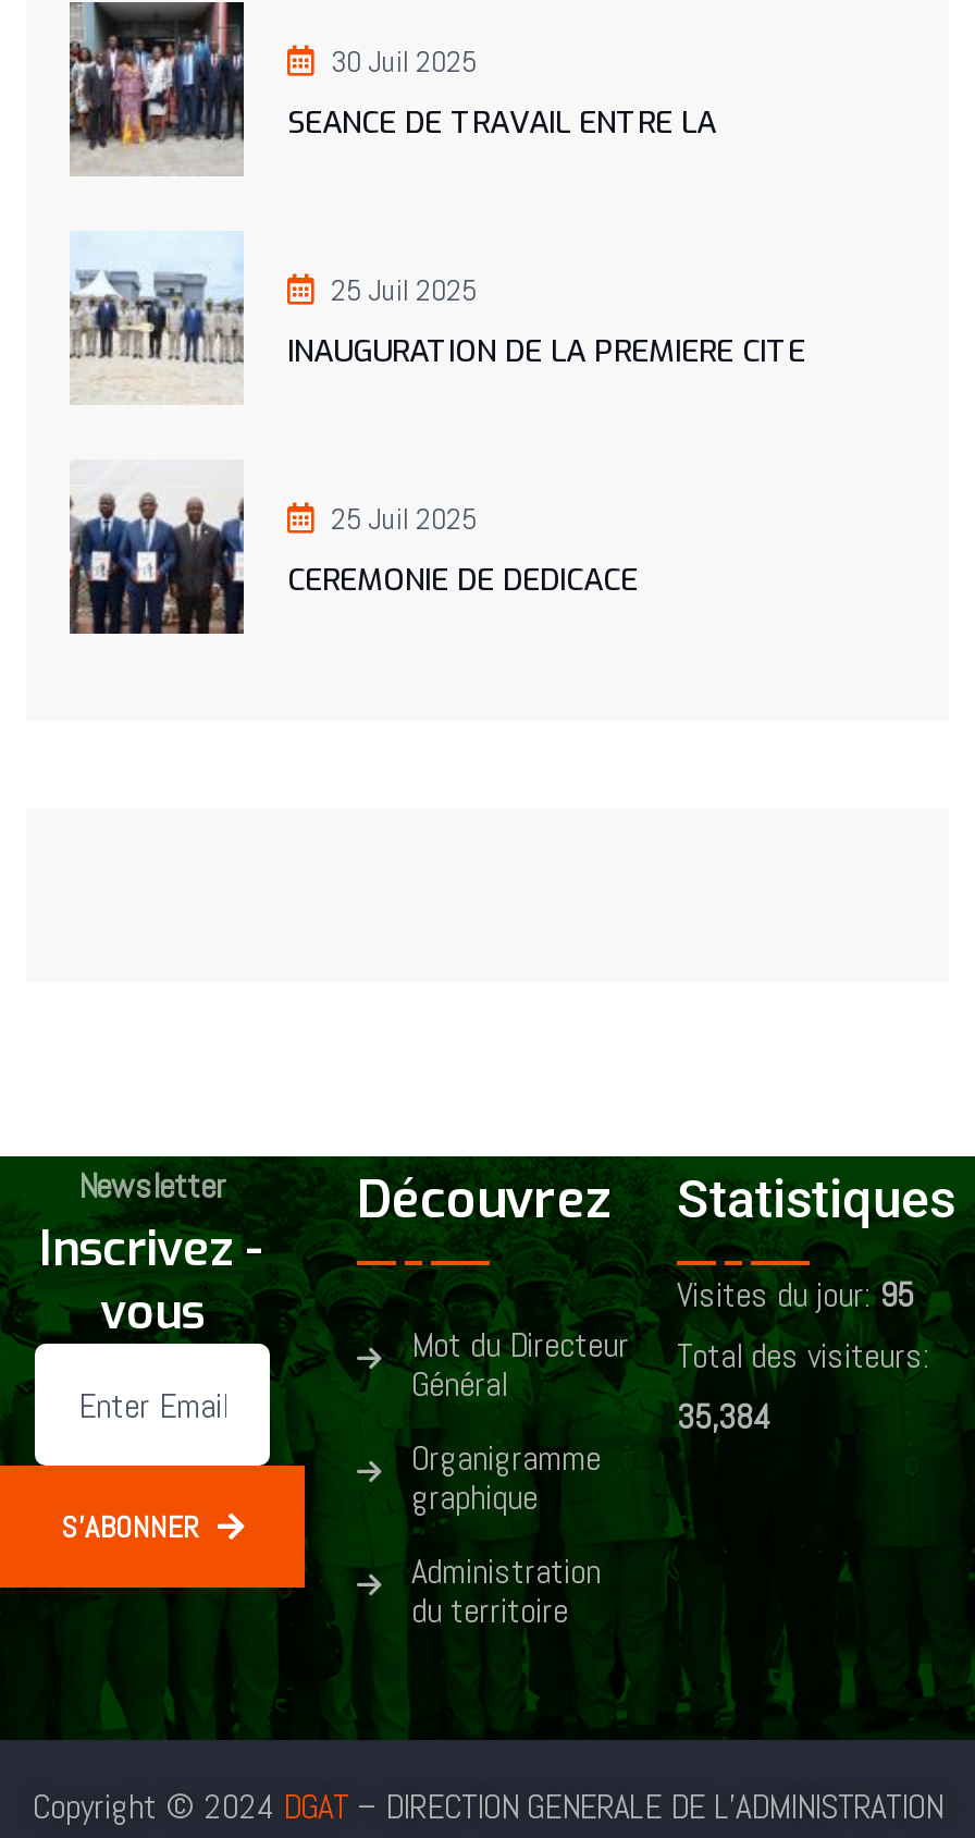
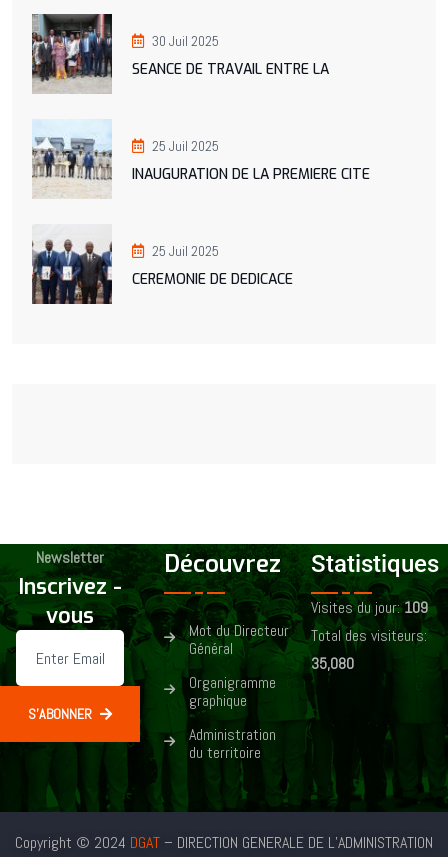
- Visites du jour: 95
+ Visites du jour: 109

- 35,384
+ 35,080
